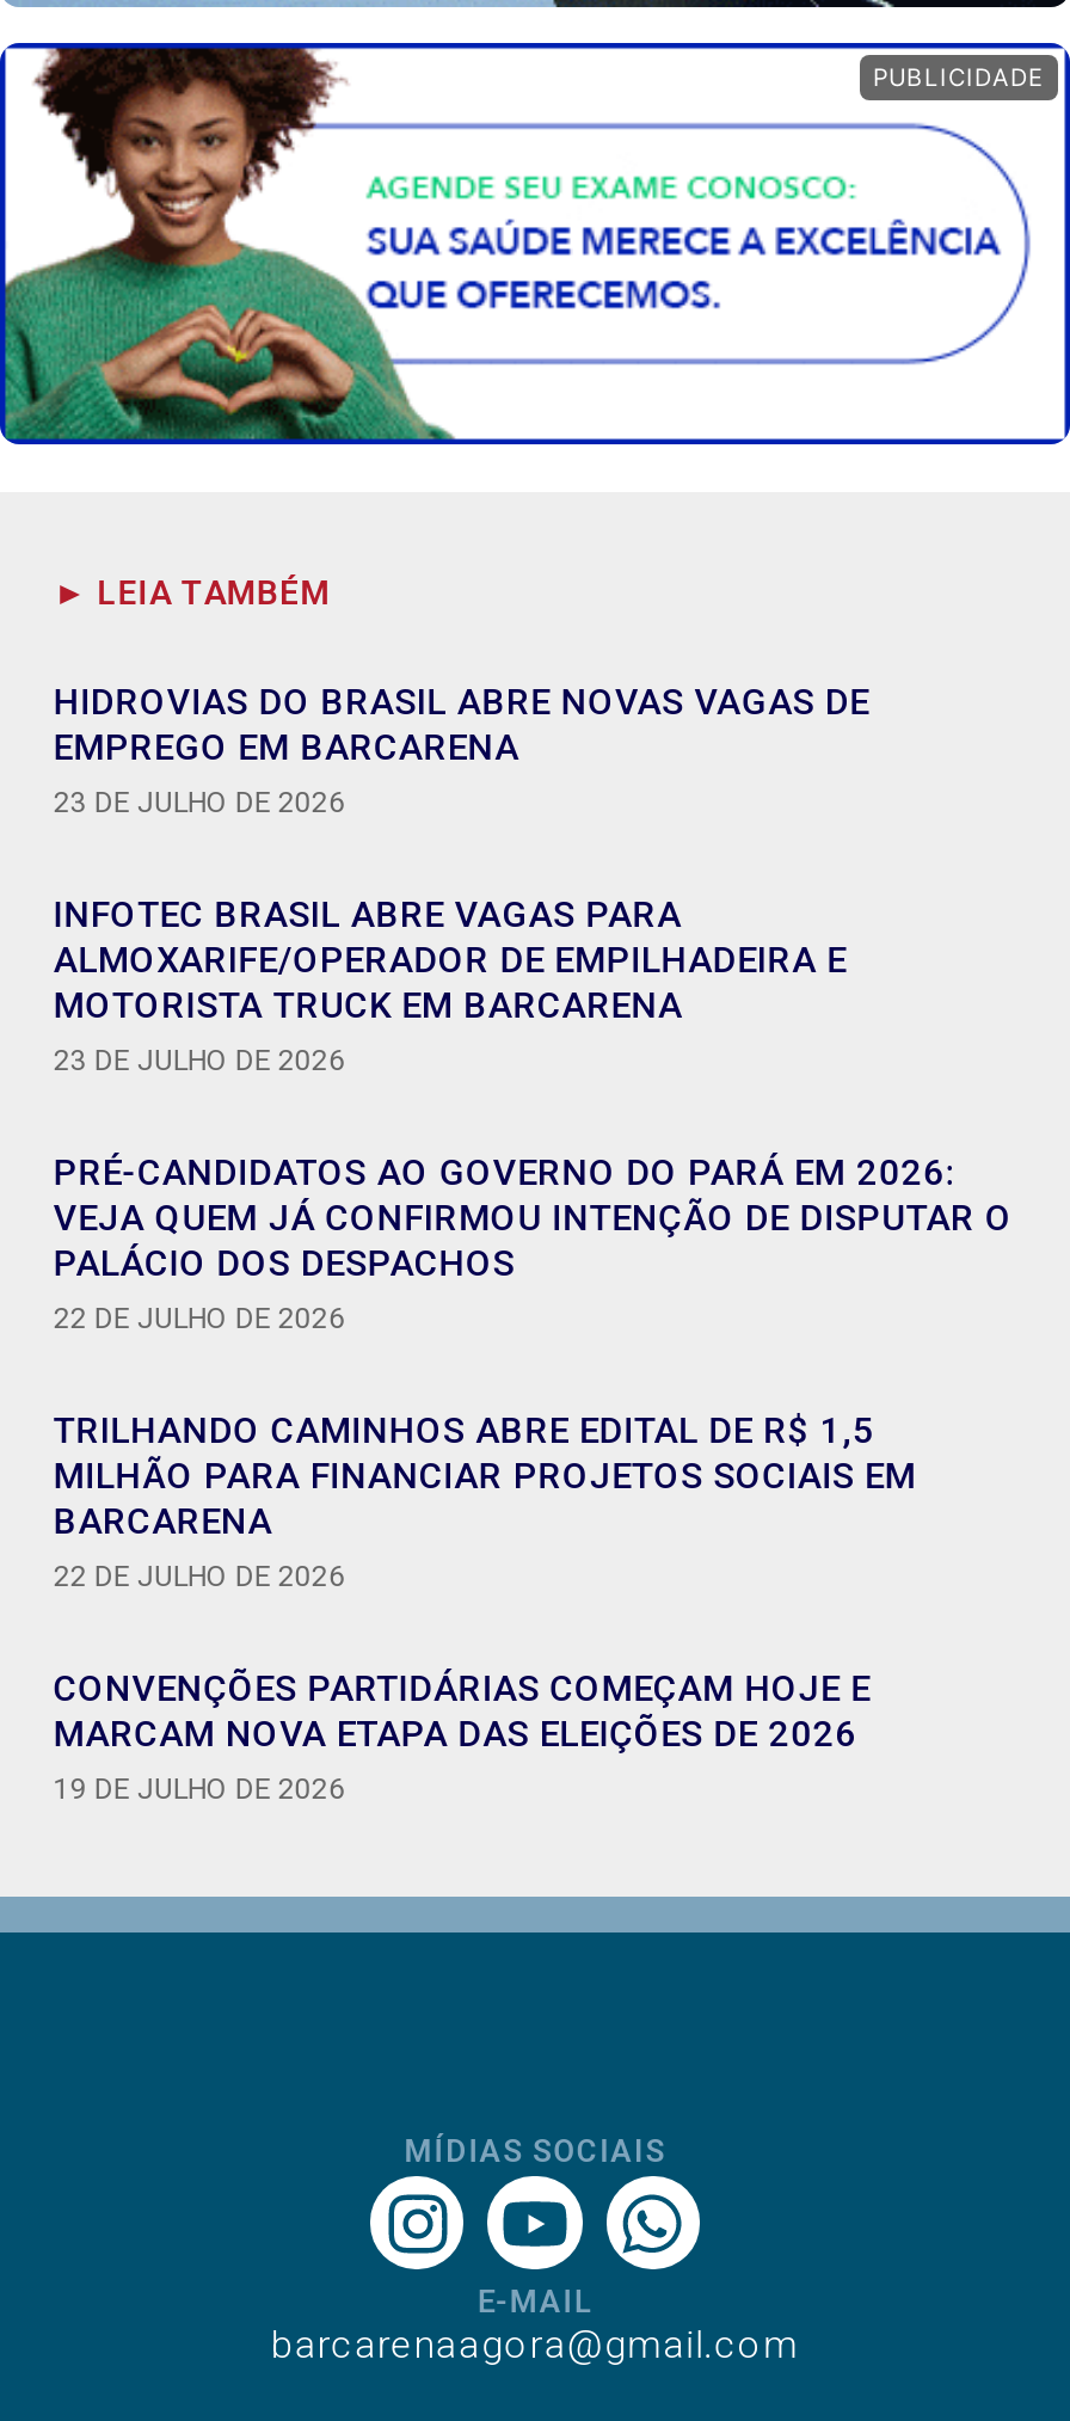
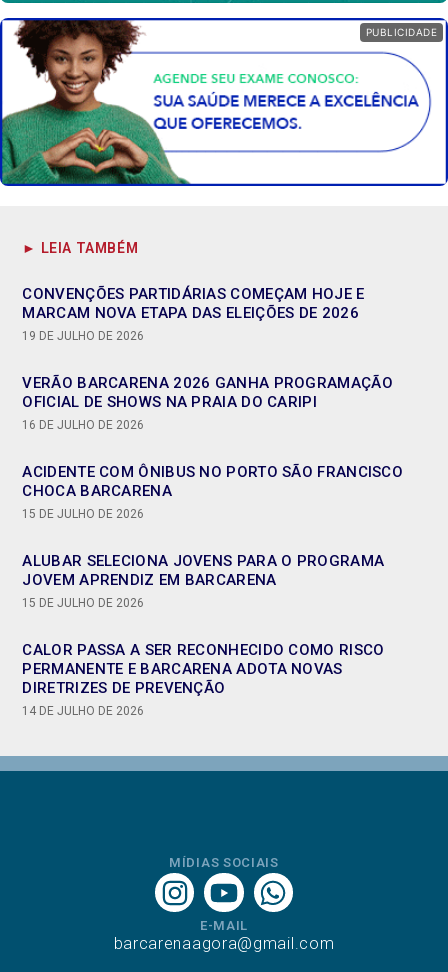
- HIDROVIAS DO BRASIL ABRE NOVAS VAGAS DE
- EMPREGO EM BARCARENA
- 23 DE JULHO DE 2026
- INFOTEC BRASIL ABRE VAGAS PARA
- ALMOXARIFE/OPERADOR DE EMPILHADEIRA E
- MOTORISTA TRUCK EM BARCARENA
- 23 DE JULHO DE 2026
- PRÉ-CANDIDATOS AO GOVERNO DO PARÁ EM 2026:
- VEJA QUEM JÁ CONFIRMOU INTENÇÃO DE DISPUTAR O
- PALÁCIO DOS DESPACHOS
- 22 DE JULHO DE 2026
- TRILHANDO CAMINHOS ABRE EDITAL DE R$ 1,5
- MILHÃO PARA FINANCIAR PROJETOS SOCIAIS EM
- BARCARENA
- 22 DE JULHO DE 2026

moved up: CONVENÇÕES PARTIDÁRIAS COMEÇAM HOJE E | MARCAM NOVA ETAPA DAS ELEIÇÕES DE 2026 | 19 DE JULHO DE 2026

+ VERÃO BARCARENA 2026 GANHA PROGRAMAÇÃO
+ OFICIAL DE SHOWS NA PRAIA DO CARIPI
+ 16 DE JULHO DE 2026
+ ACIDENTE COM ÔNIBUS NO PORTO SÃO FRANCISCO
+ CHOCA BARCARENA
+ 15 DE JULHO DE 2026
+ ALUBAR SELECIONA JOVENS PARA O PROGRAMA
+ JOVEM APRENDIZ EM BARCARENA
+ 15 DE JULHO DE 2026
+ CALOR PASSA A SER RECONHECIDO COMO RISCO
+ PERMANENTE E BARCARENA ADOTA NOVAS
+ DIRETRIZES DE PREVENÇÃO
+ 14 DE JULHO DE 2026
